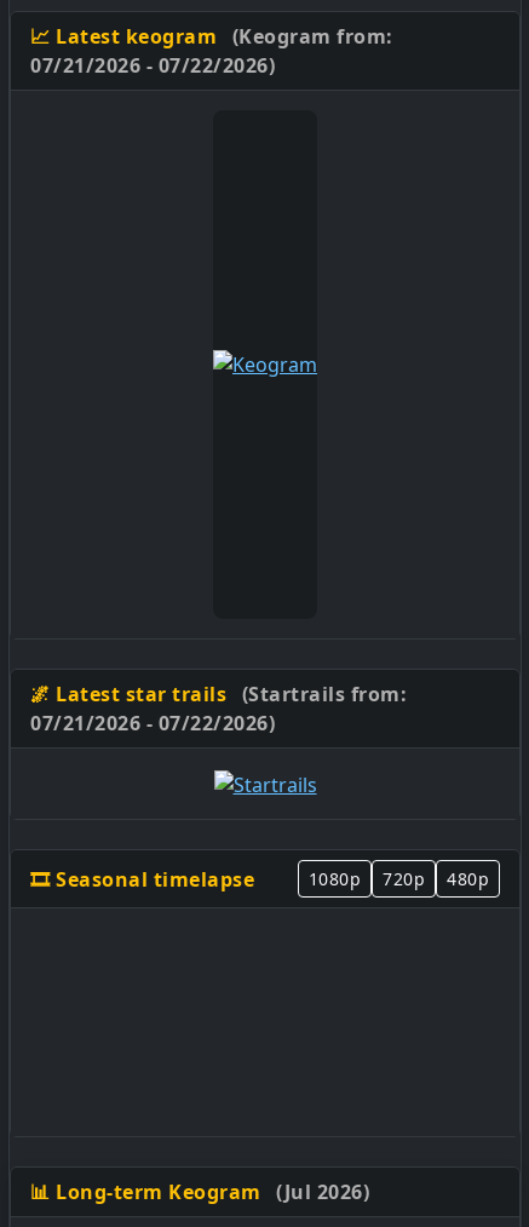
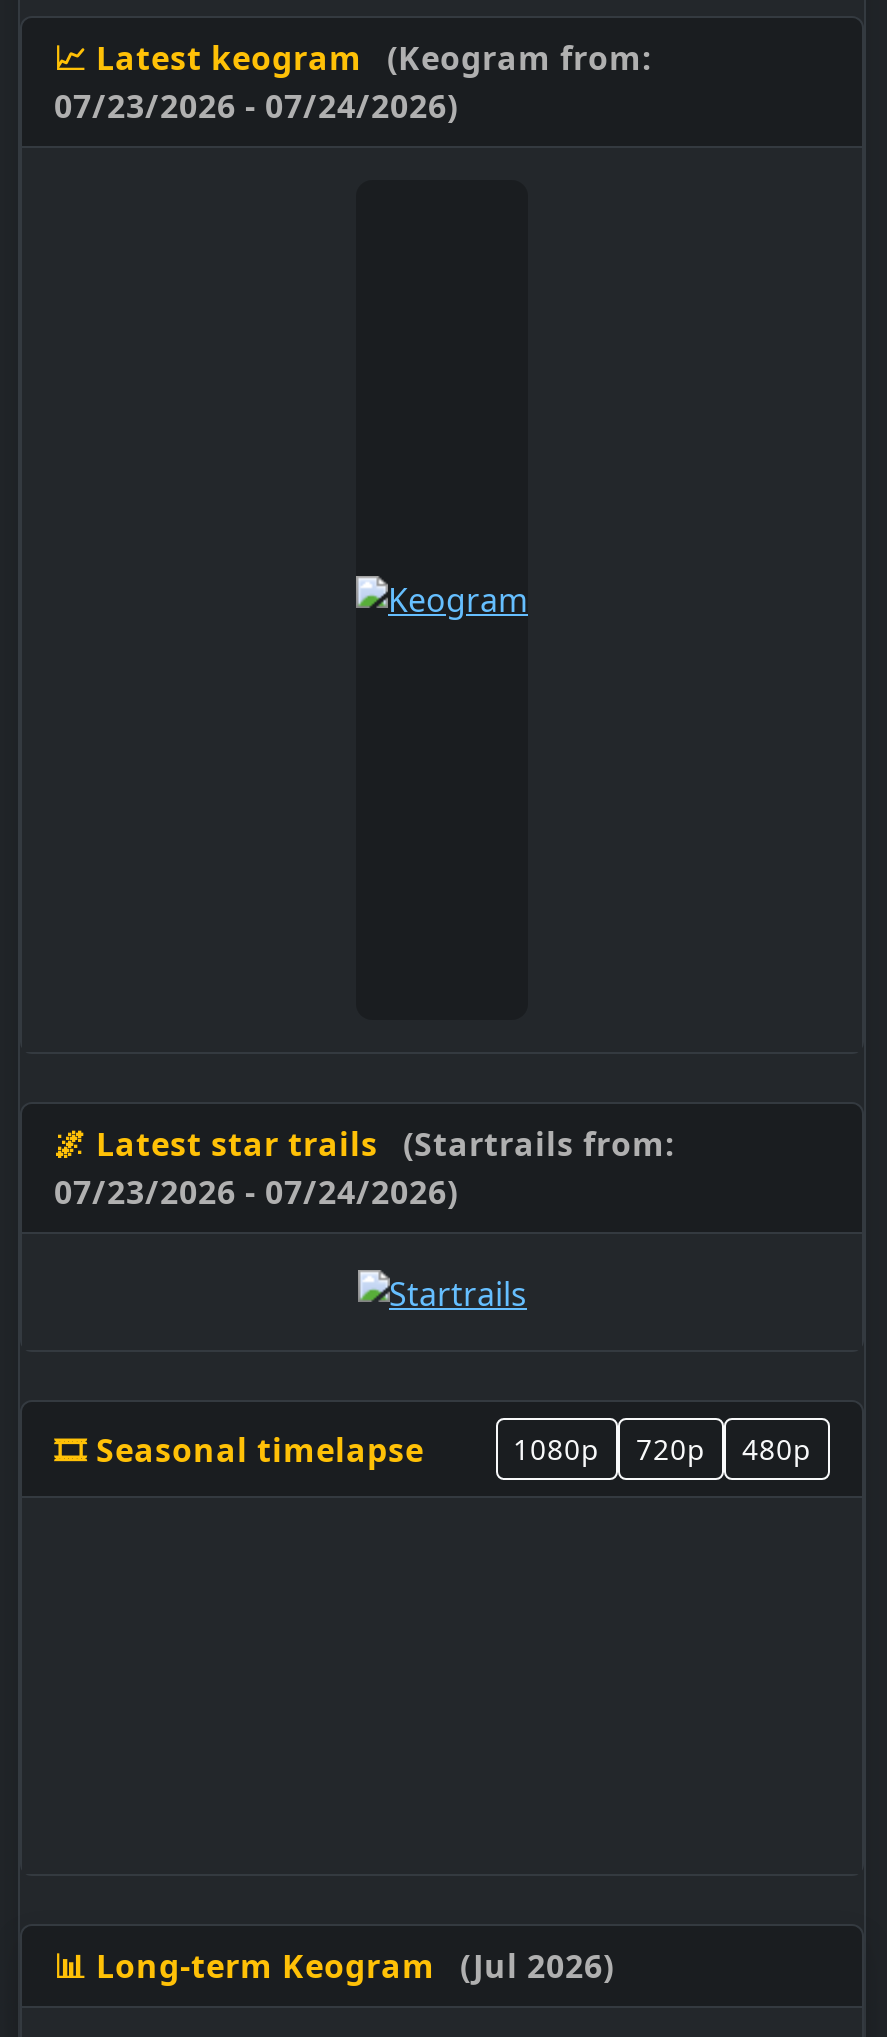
- 07/21/2026 - 07/22/2026)
+ 07/23/2026 - 07/24/2026)

- 07/21/2026 - 07/22/2026)
+ 07/23/2026 - 07/24/2026)
